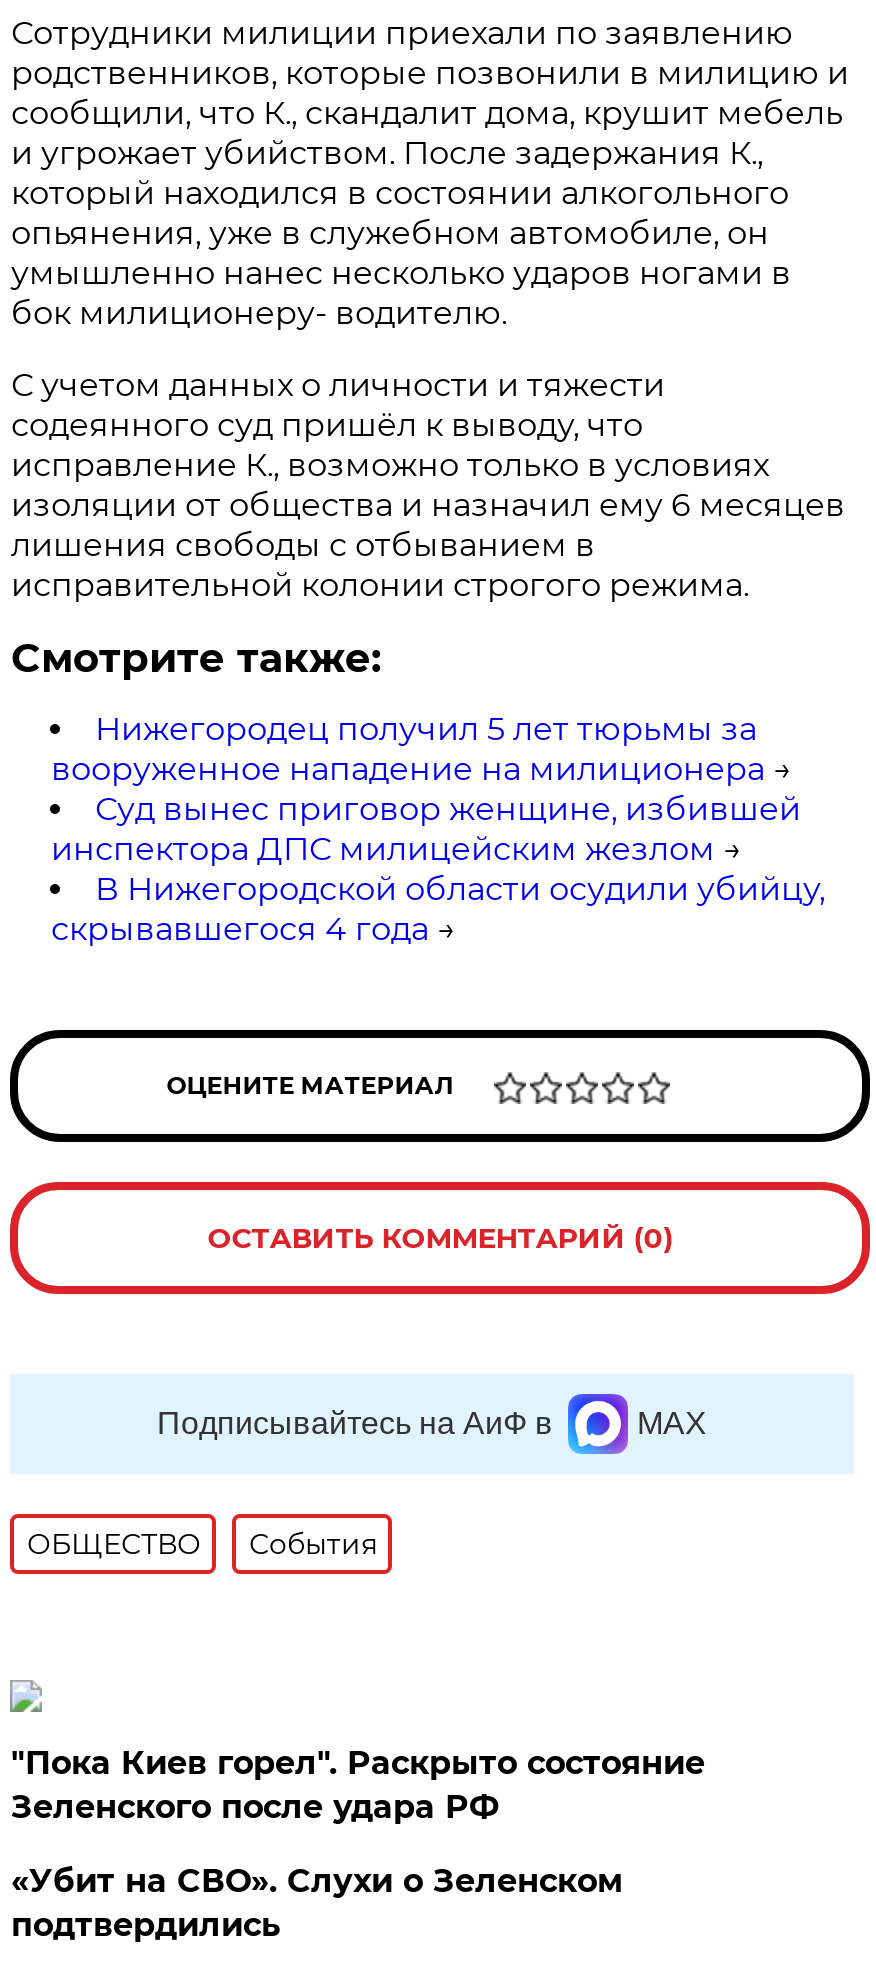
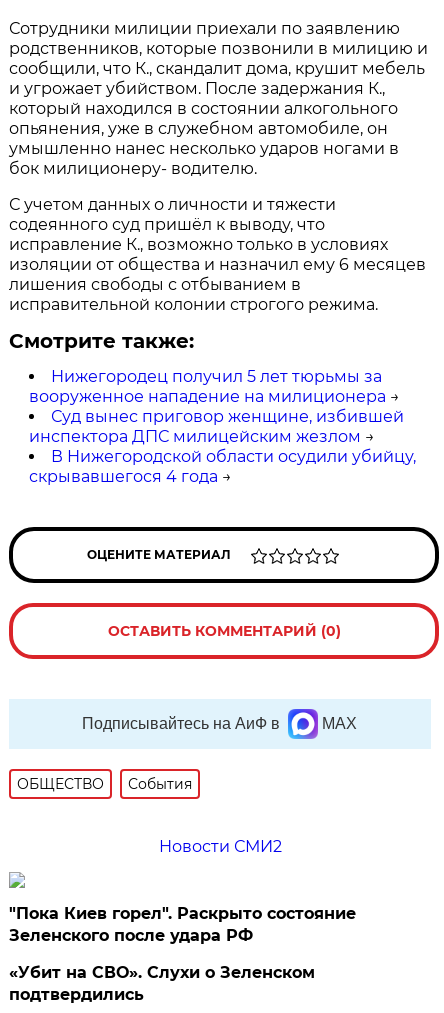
+ Новости СМИ2
